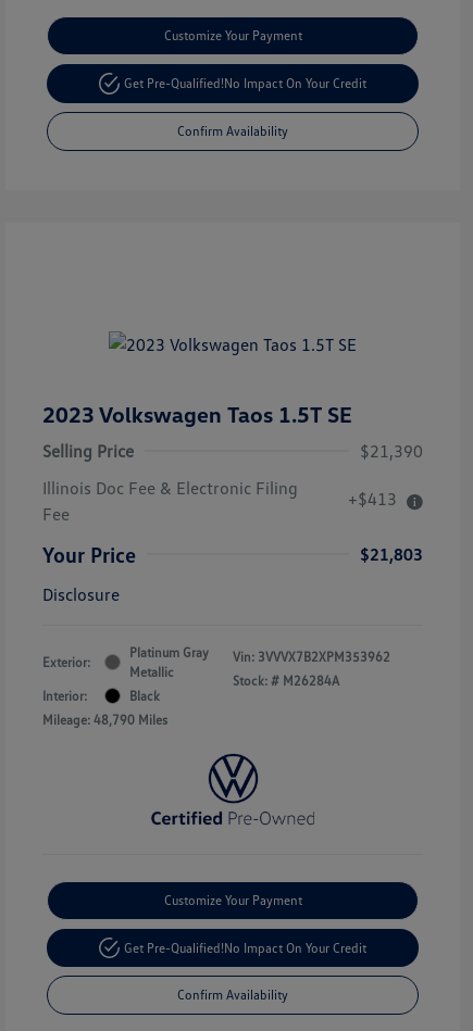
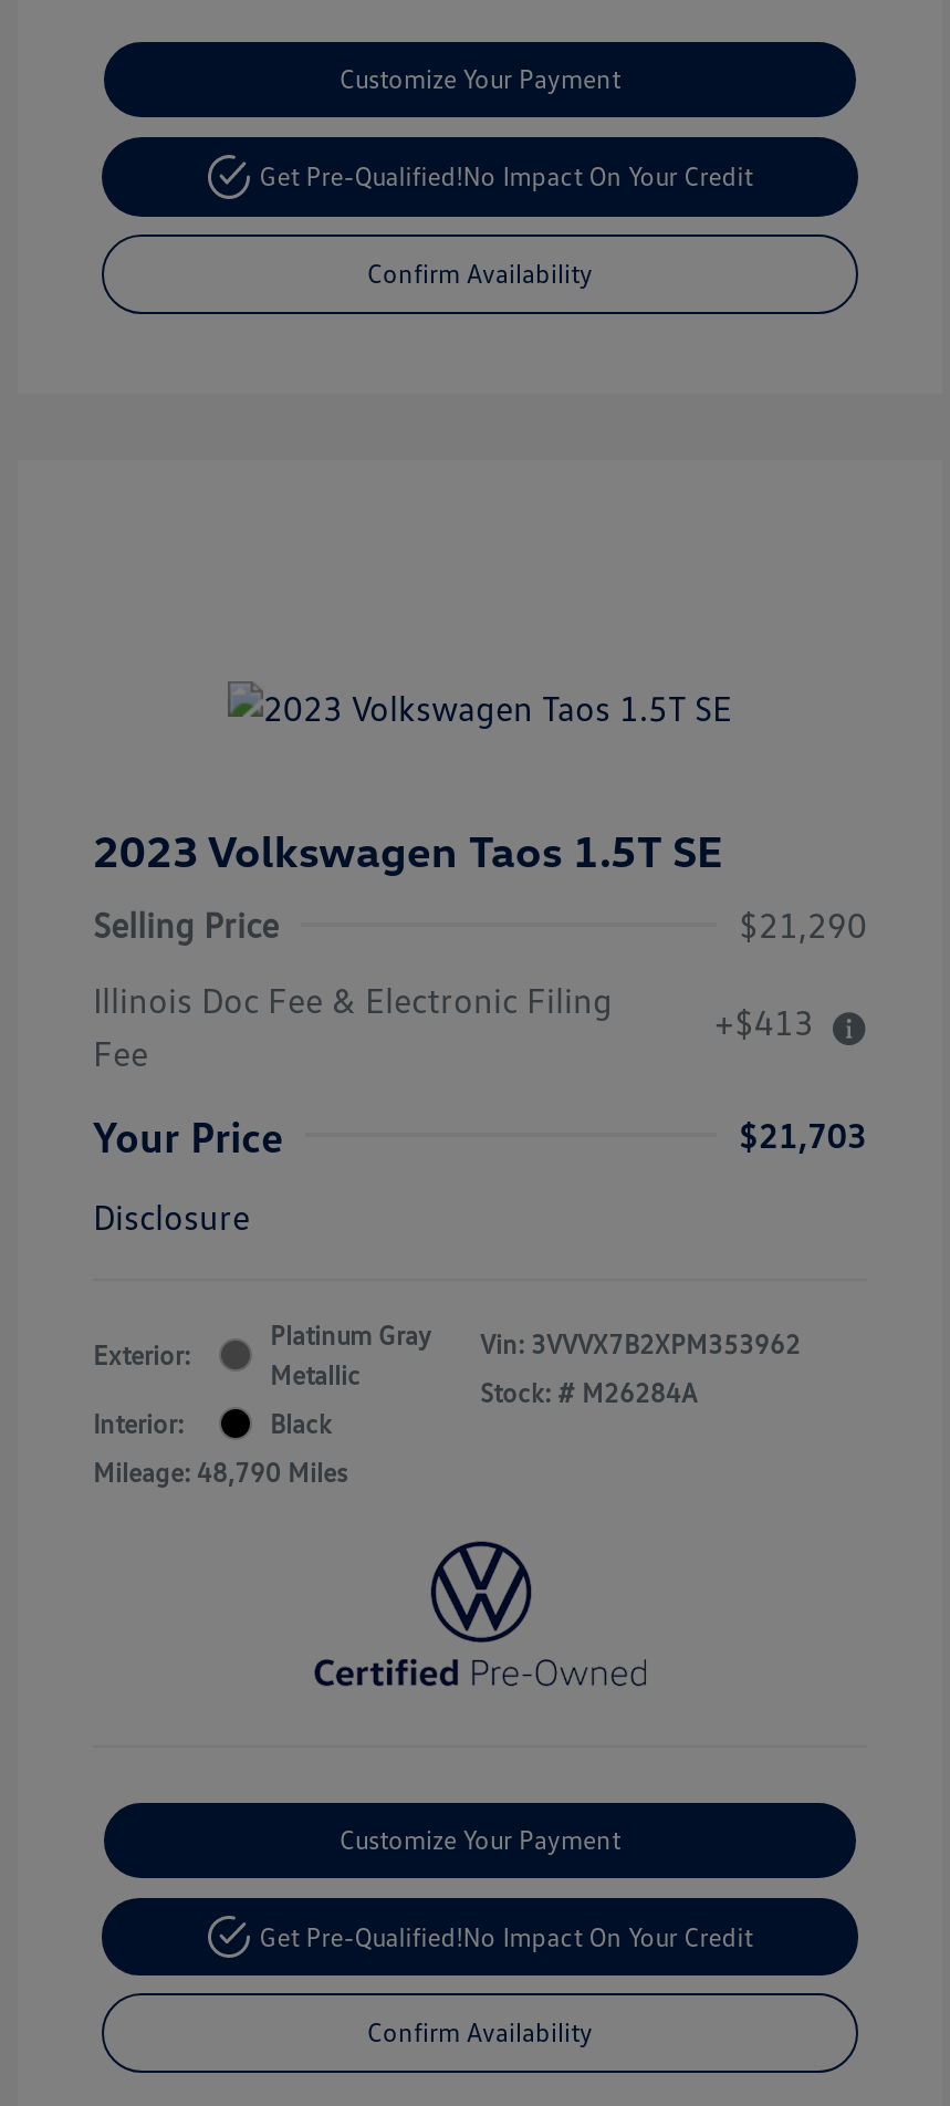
- $21,390
+ $21,290

- $21,803
+ $21,703
